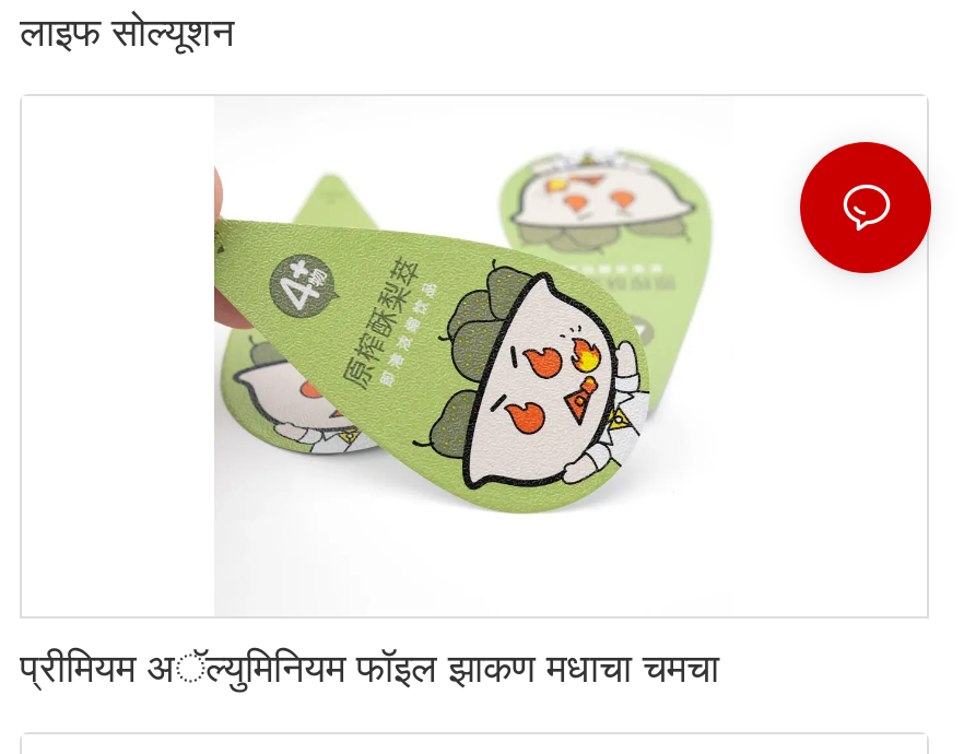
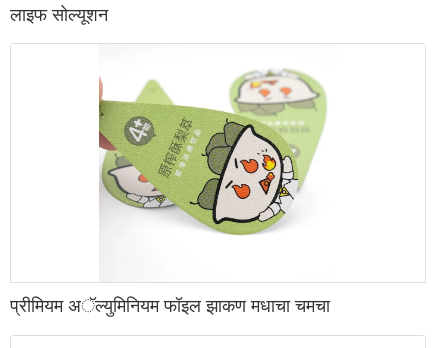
- [image]
